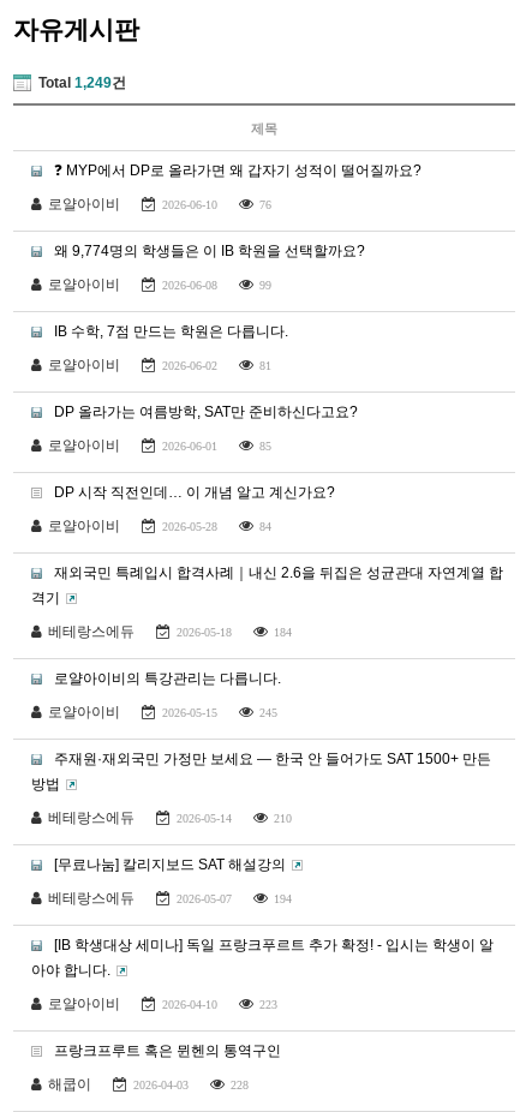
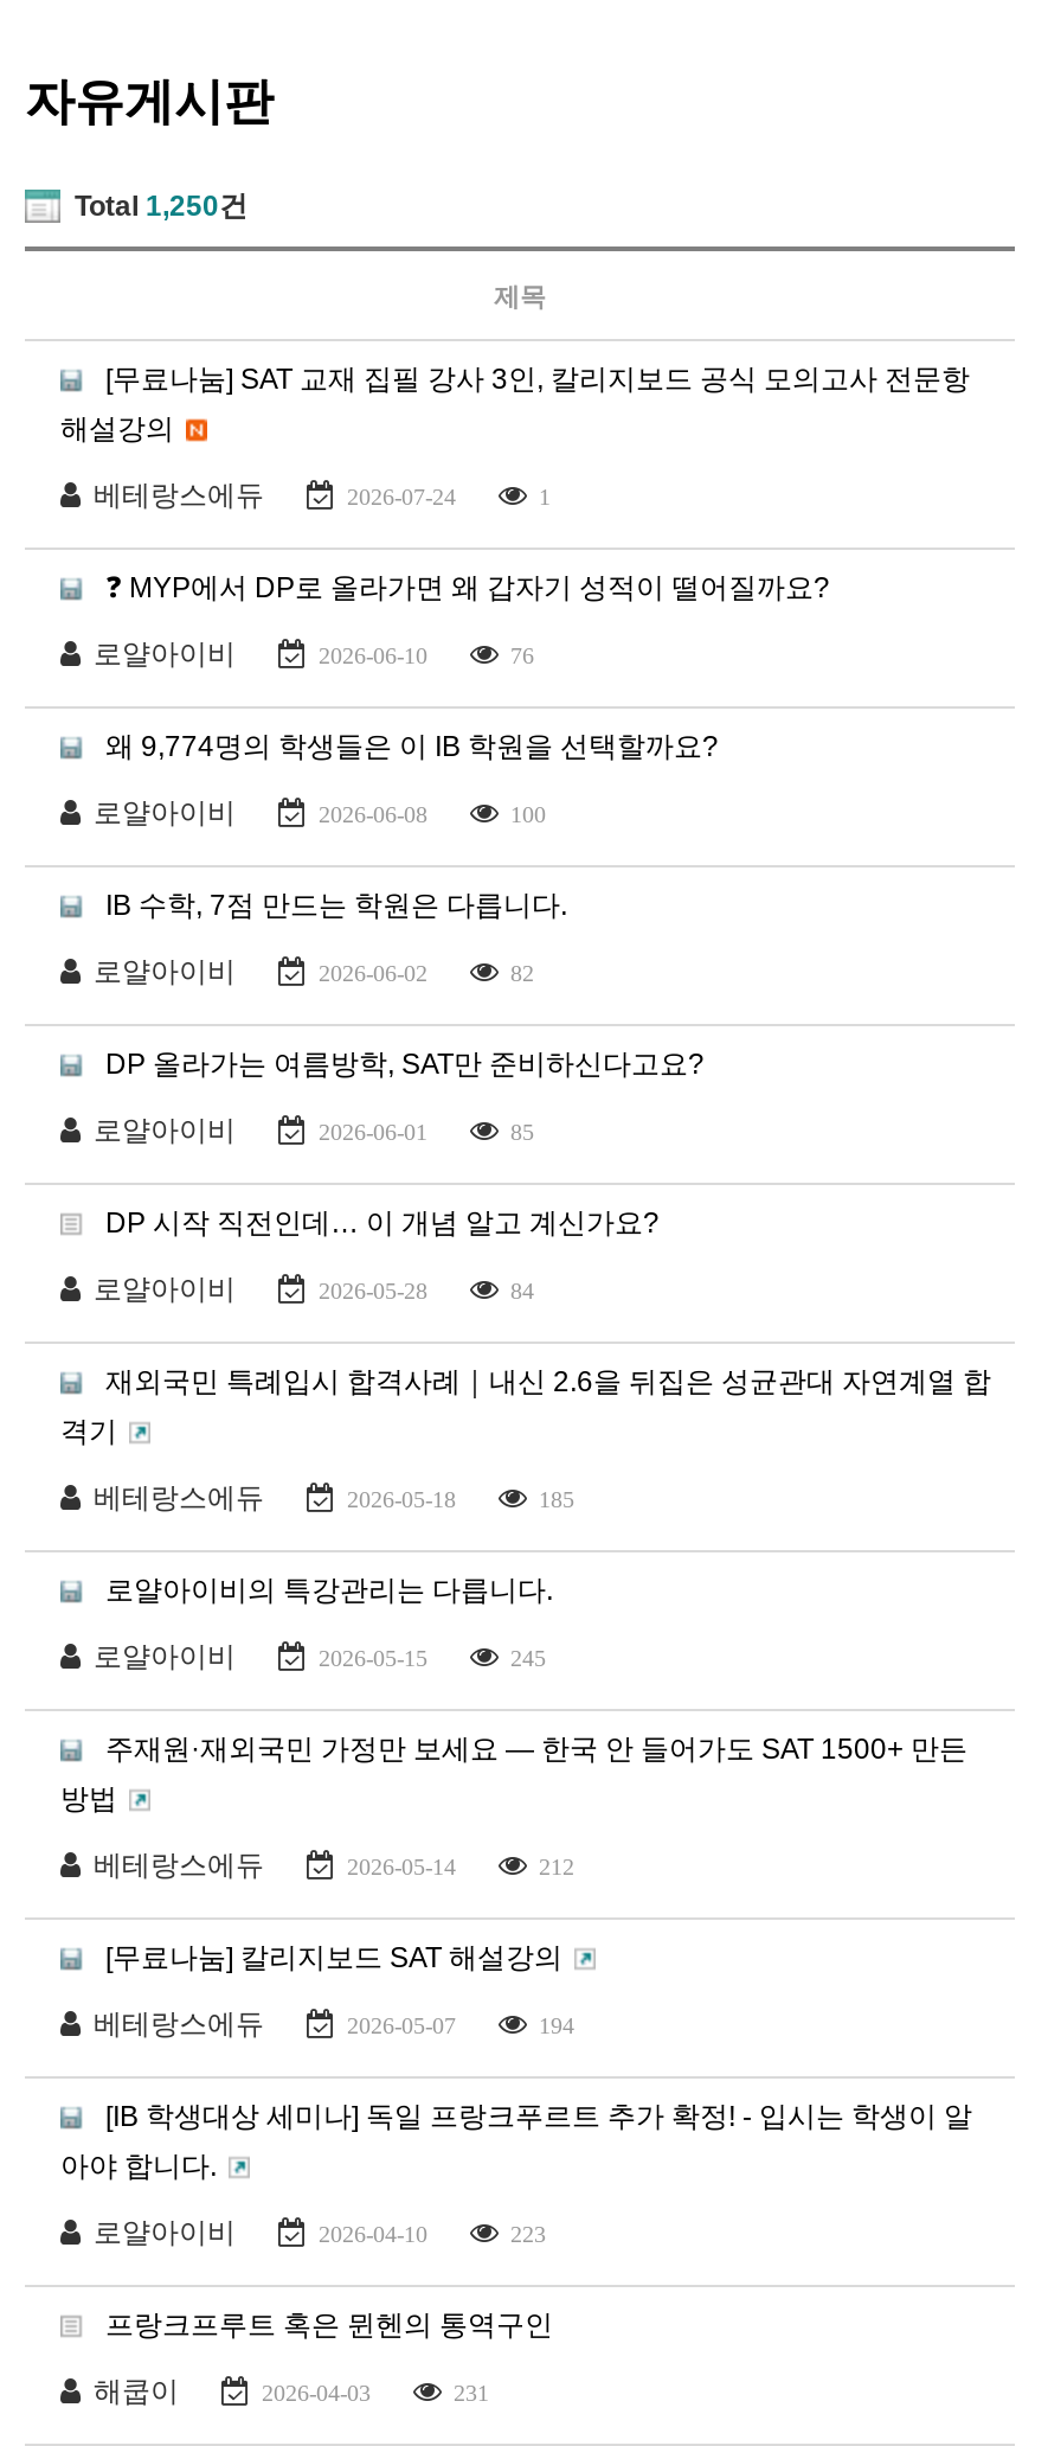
- Total 1,249건
+ Total 1,250건

+ [무료나눔] SAT 교재 집필 강사 3인, 칼리지보드 공식 모의고사 전문항
+ 해설강의
+ 베테랑스에듀
+ 2026-07-24
+ 1

- 99
+ 100

- 81
+ 82

- 184
+ 185

- 210
+ 212

- 228
+ 231
